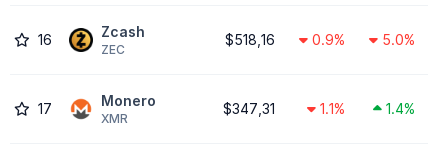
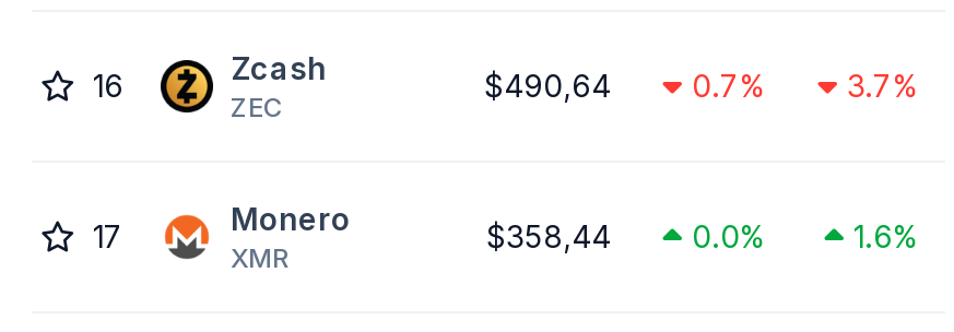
- $518,16
+ $490,64

- 0.9%
+ 0.7%

- 5.0%
+ 3.7%

- $347,31
+ $358,44

- 1.1%
+ 0.0%

- 1.4%
+ 1.6%
